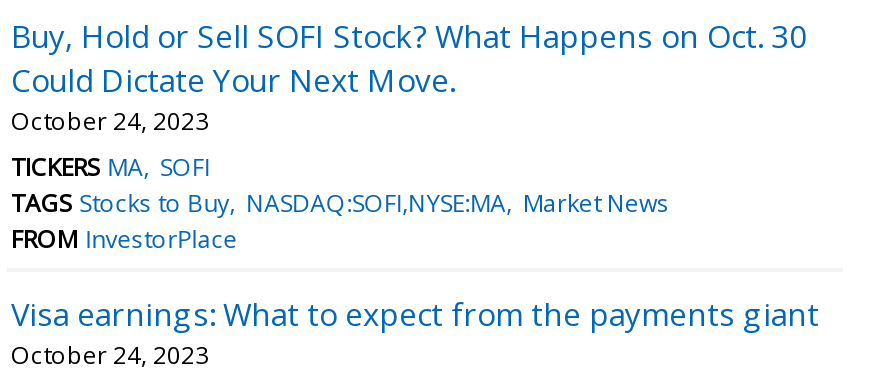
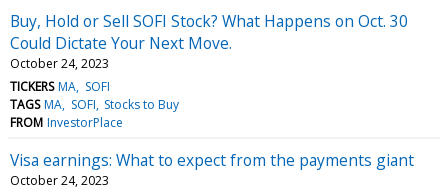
- TAGS Stocks to Buy NASDAQ:SOFI,NYSE:MA Market News
+ TAGS MA SOFI Stocks to Buy
